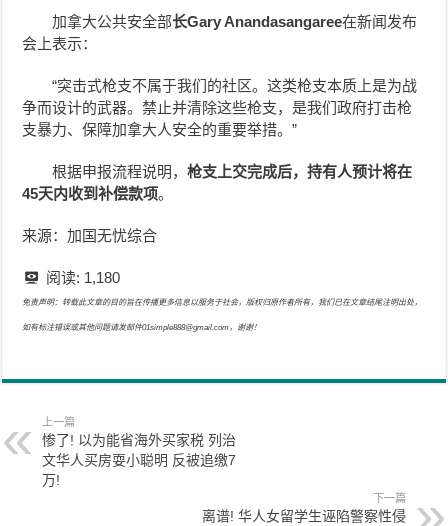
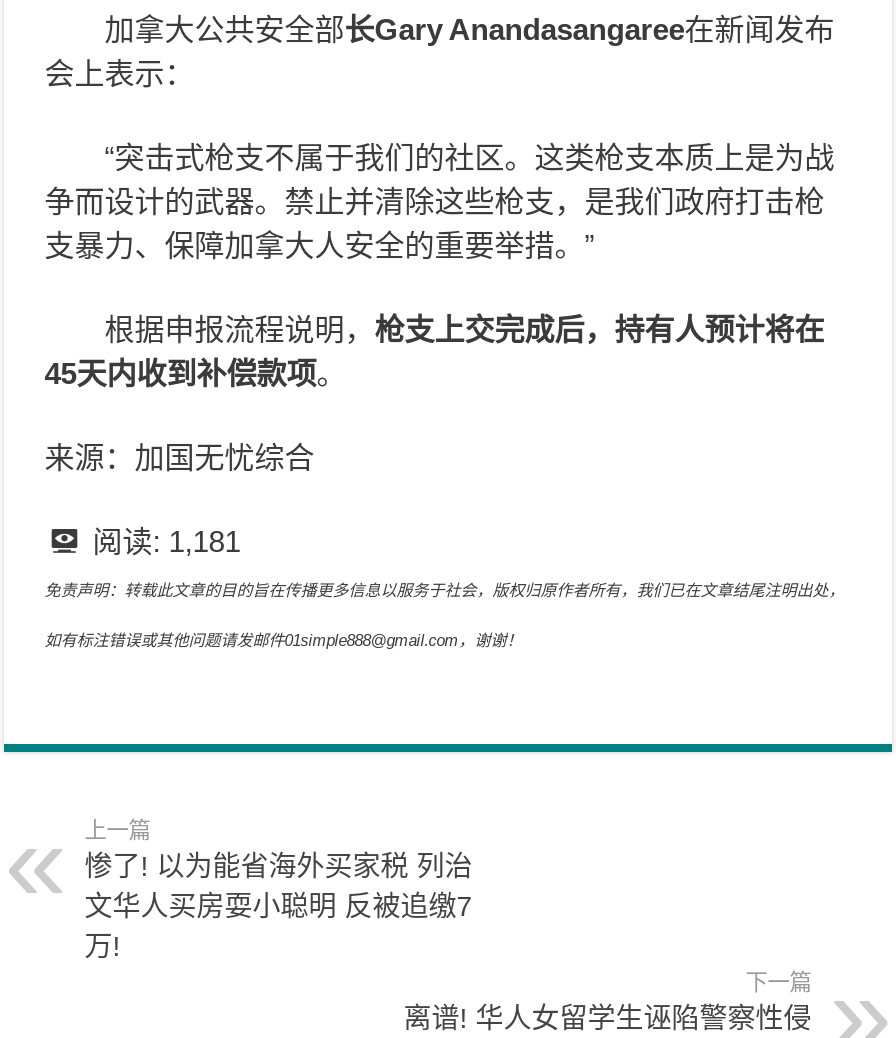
- 阅读: 1,180
+ 阅读: 1,181
